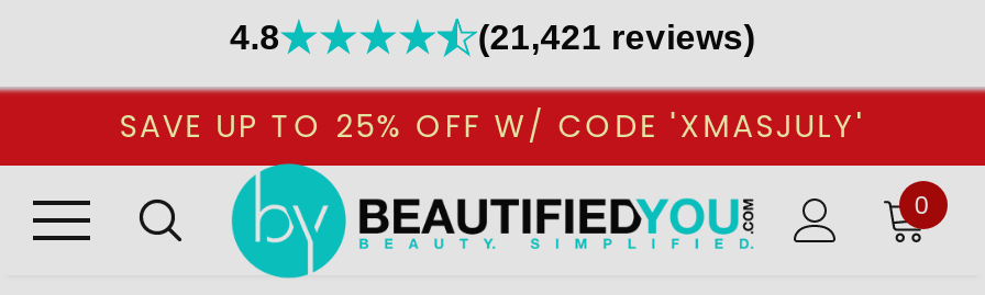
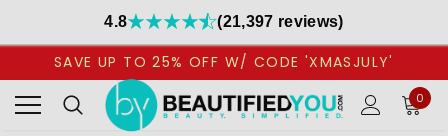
- (21,421 reviews)
+ (21,397 reviews)
